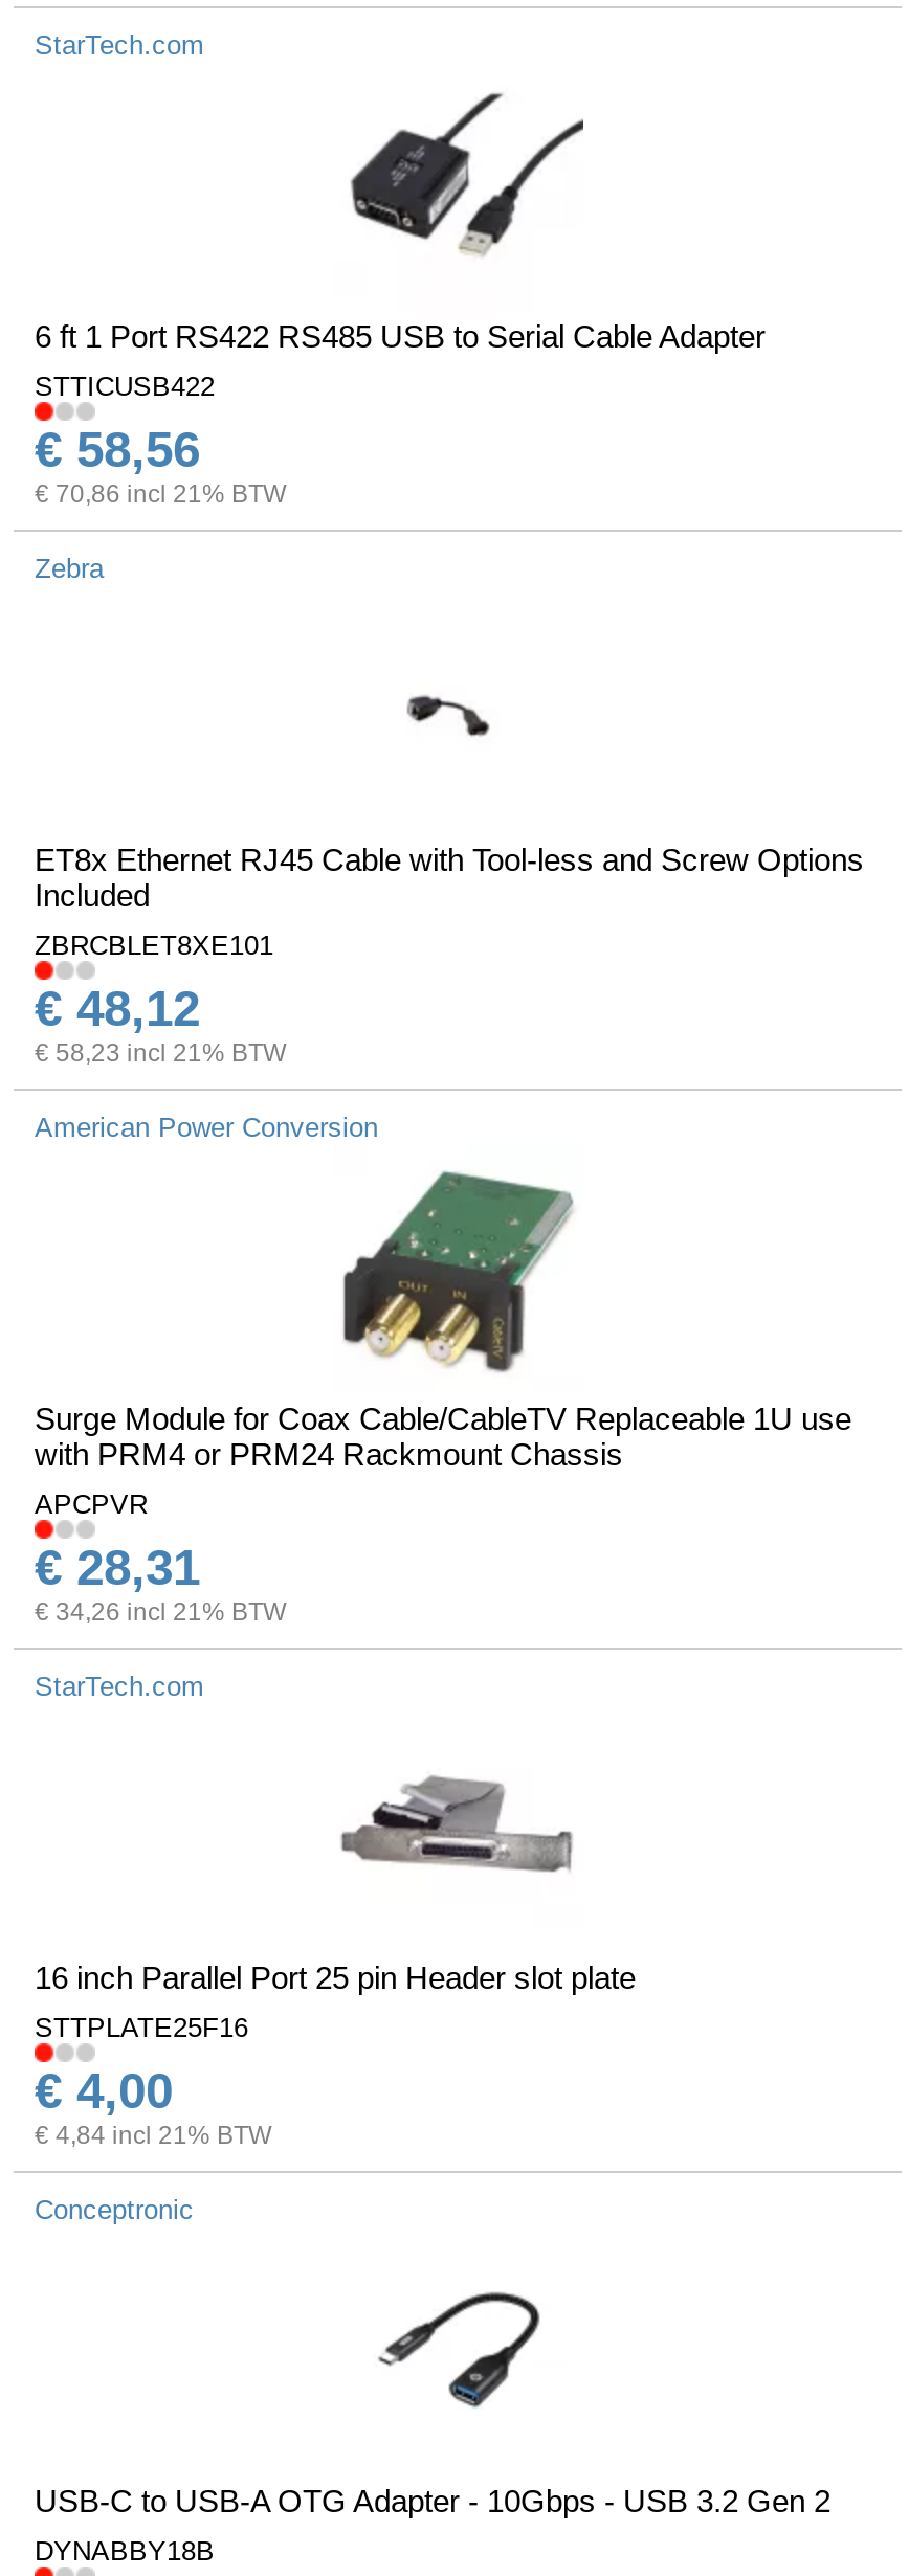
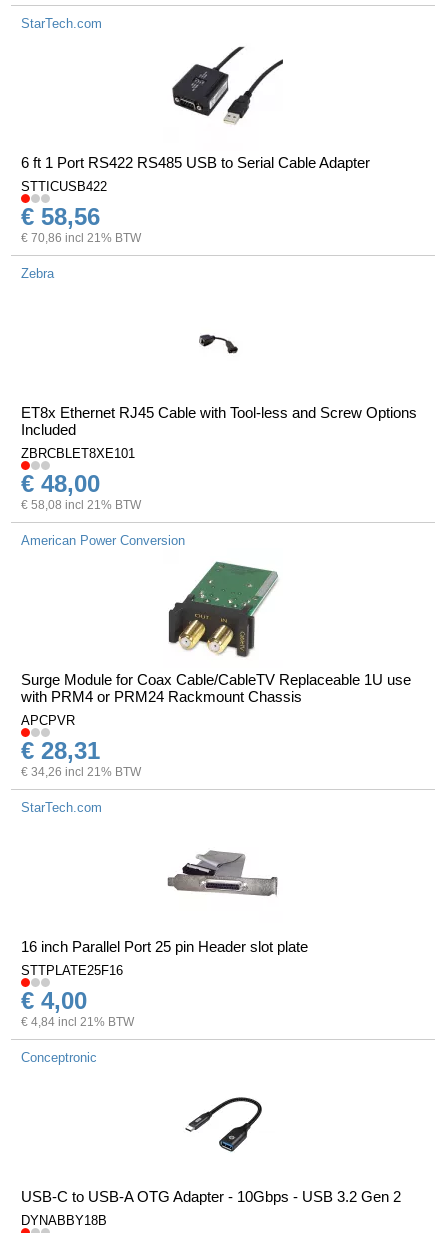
- € 48,12
+ € 48,00

- € 58,23 incl 21% BTW
+ € 58,08 incl 21% BTW
